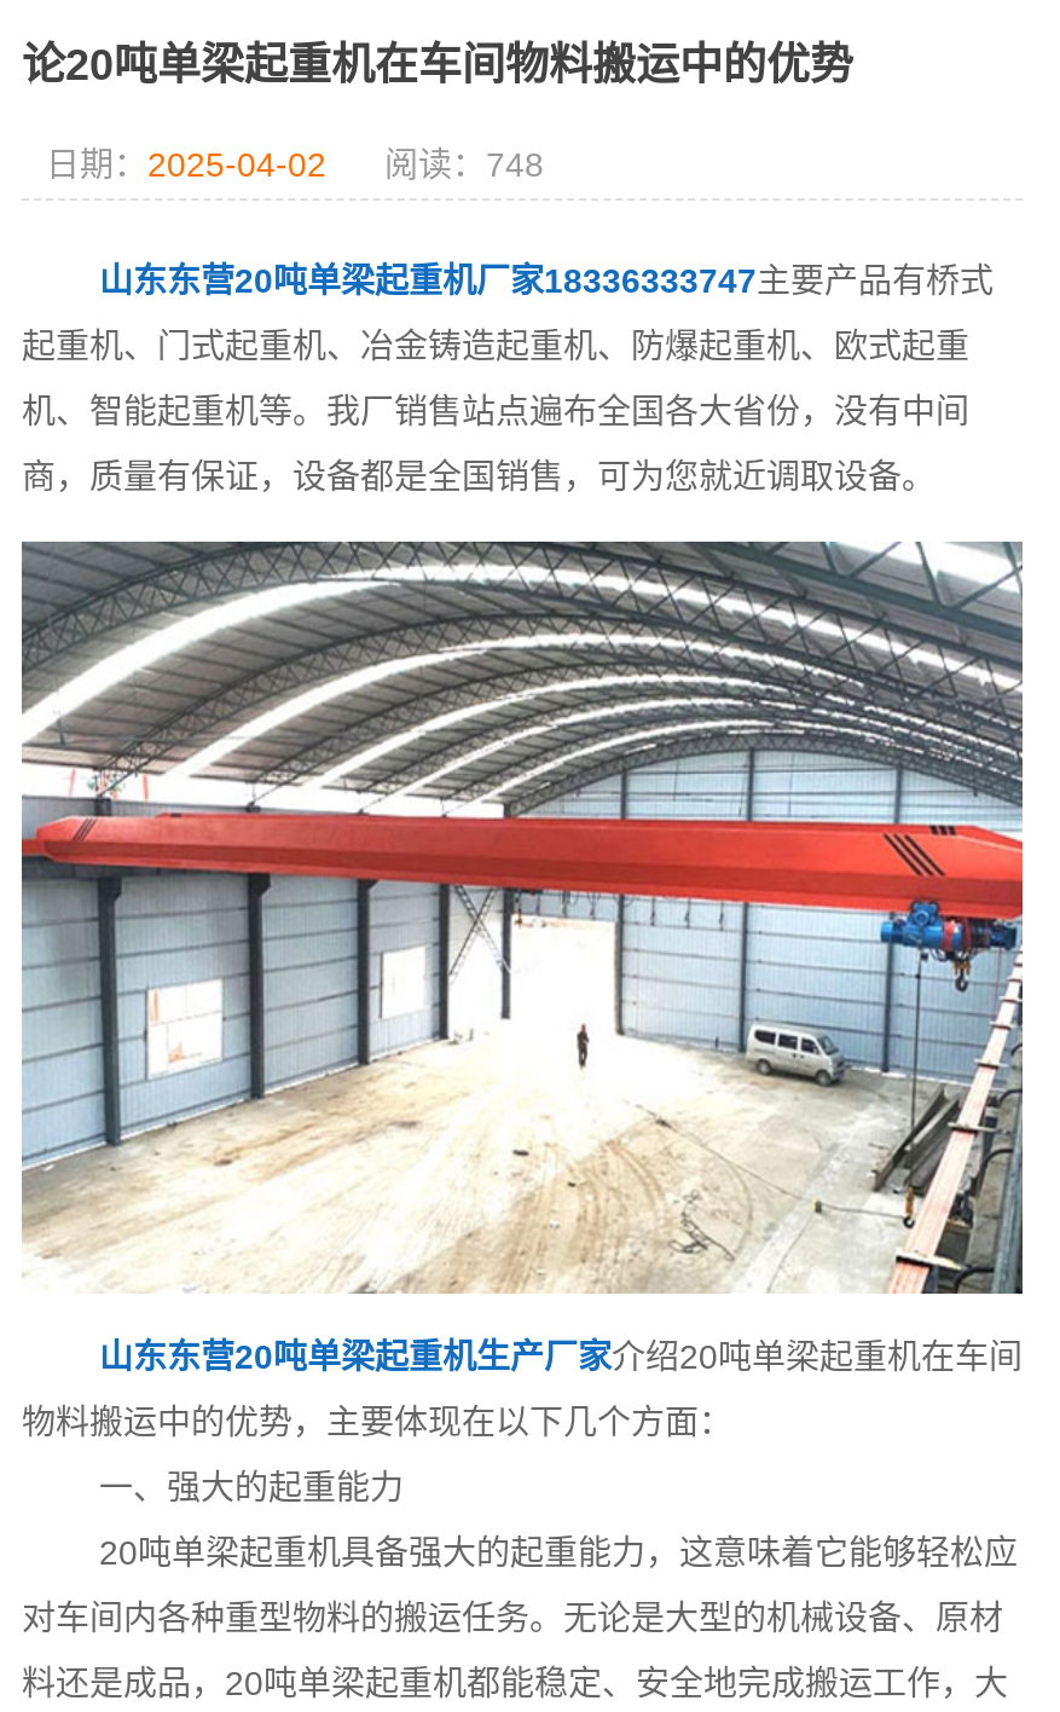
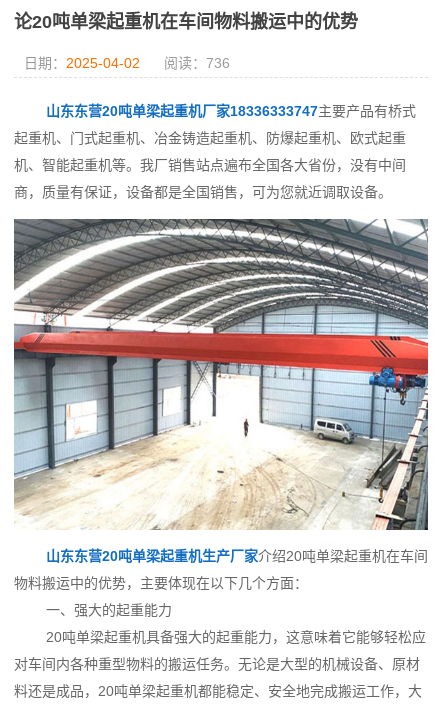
- 日期：2025-04-02 阅读：748
+ 日期：2025-04-02 阅读：736
